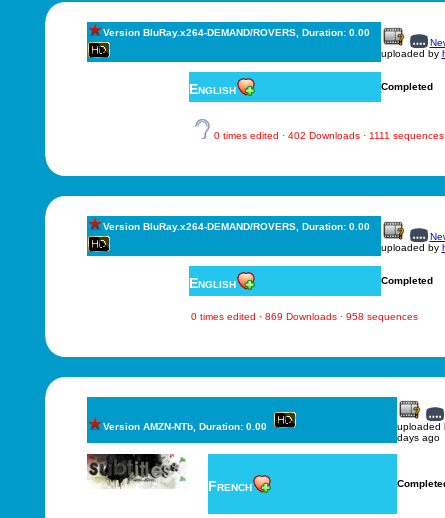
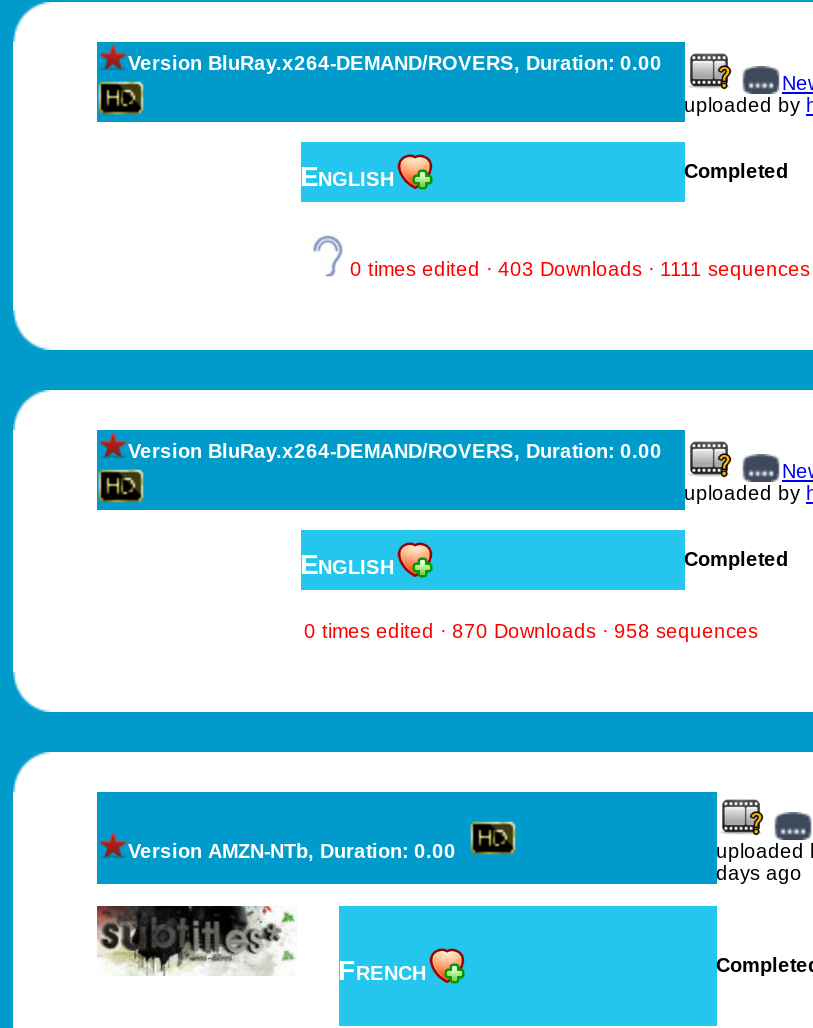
- 0 times edited · 402 Downloads · 1111 sequences
+ 0 times edited · 403 Downloads · 1111 sequences

- 0 times edited · 869 Downloads · 958 sequences
+ 0 times edited · 870 Downloads · 958 sequences
